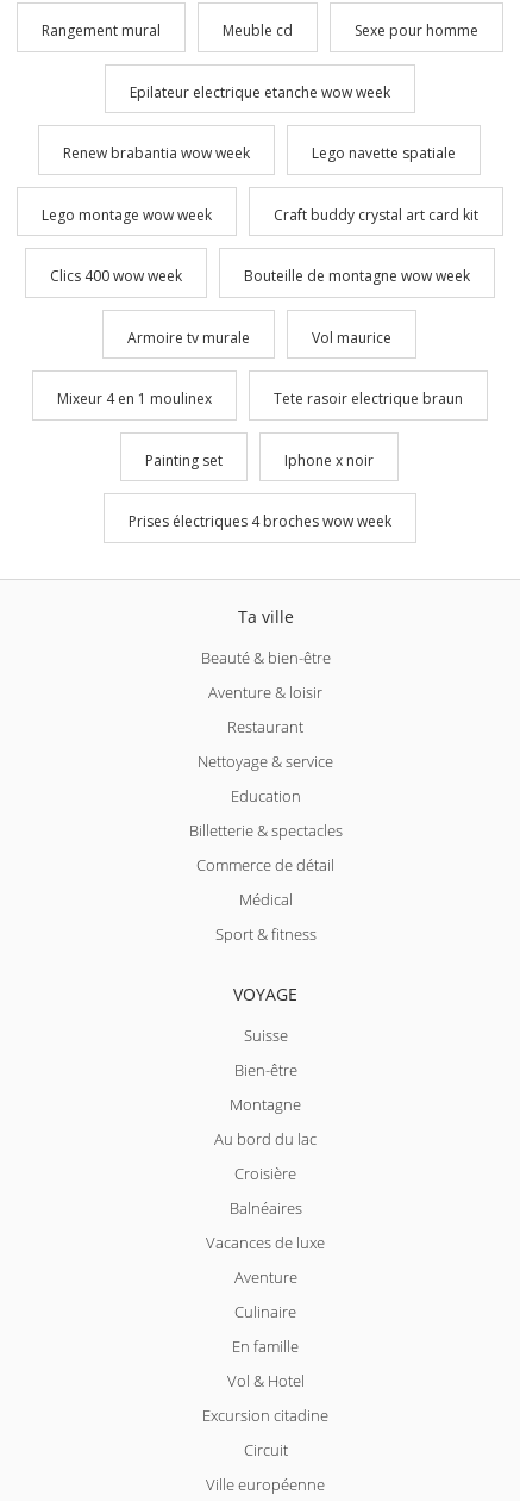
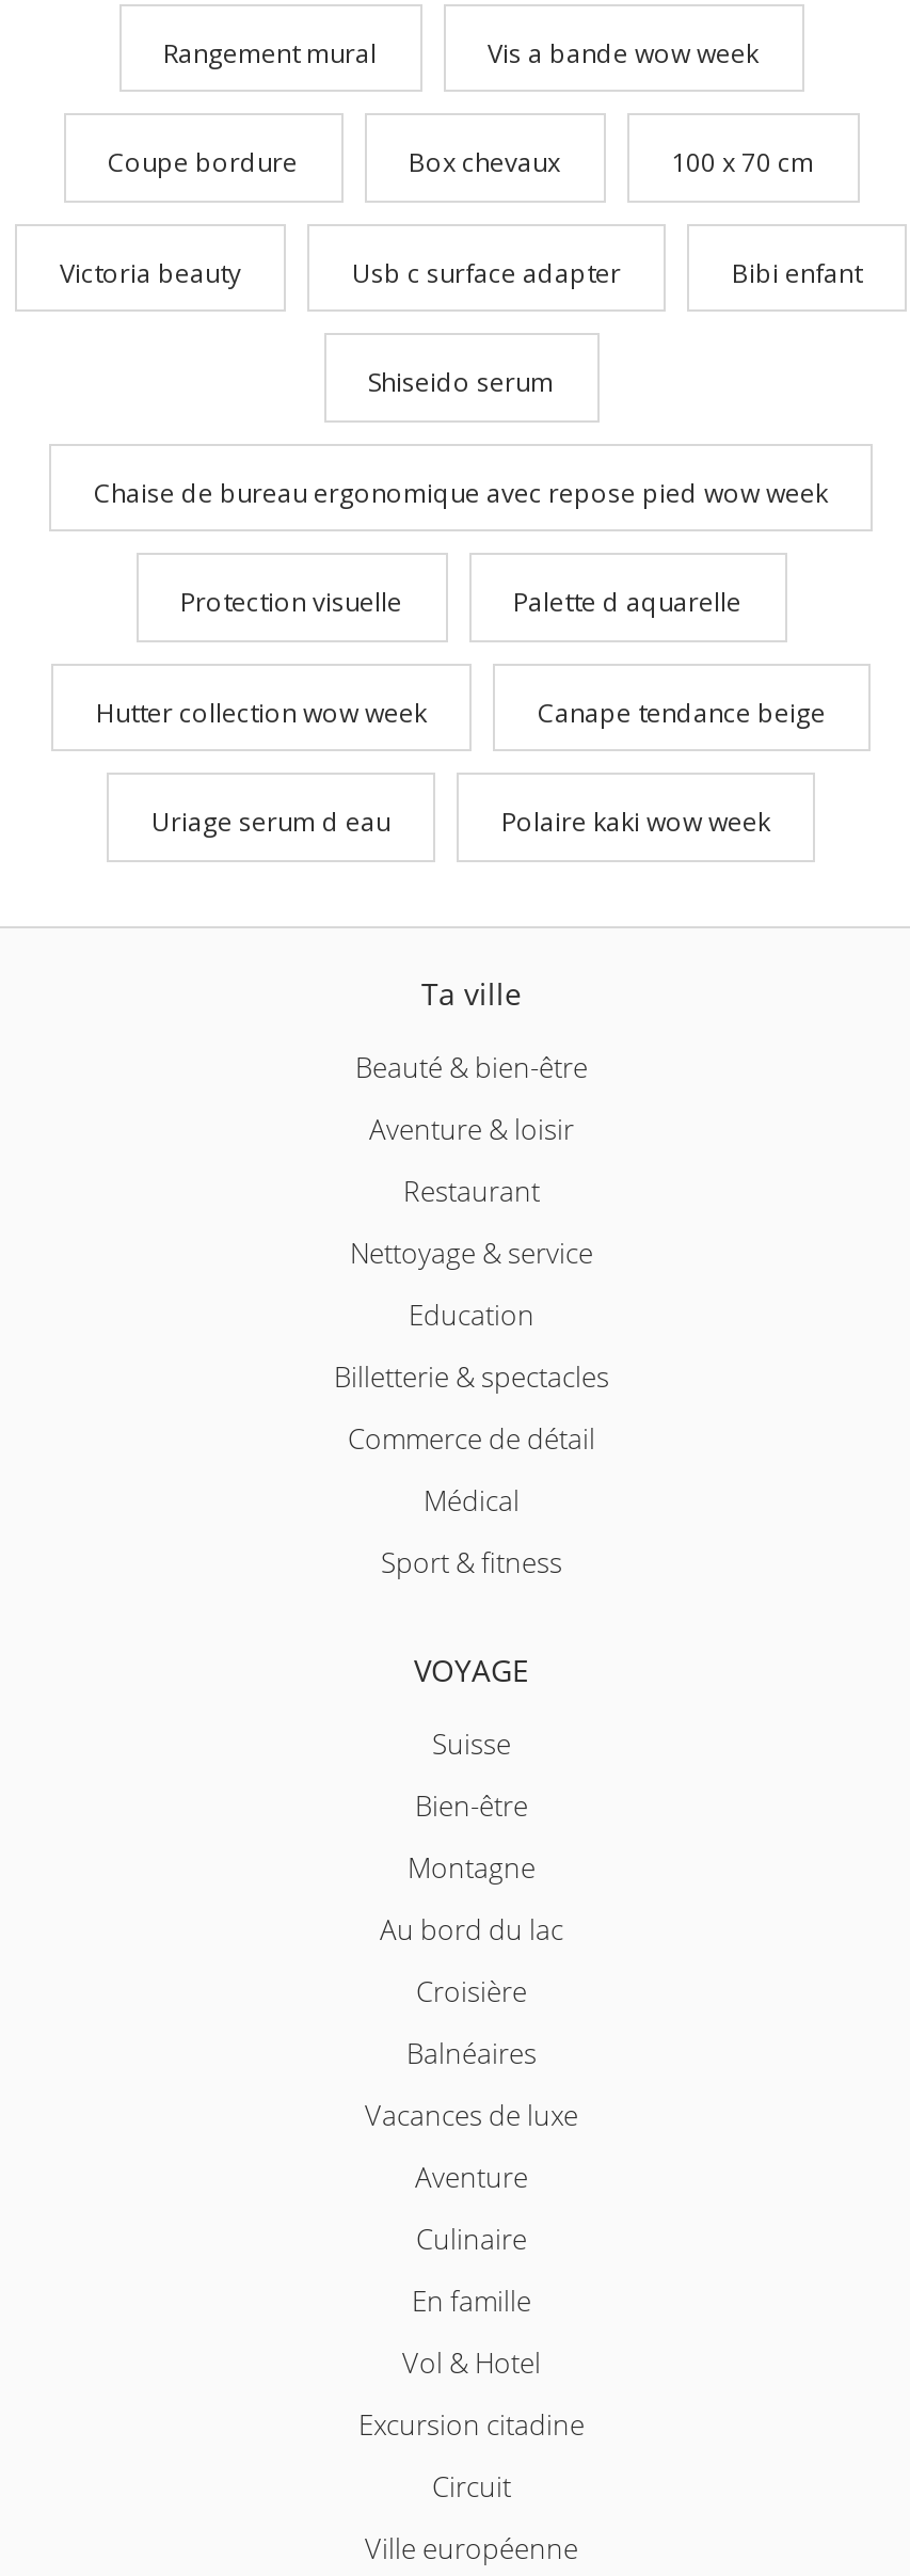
- Meuble cd
- Sexe pour homme
- Epilateur electrique etanche wow week
- Renew brabantia wow week
- Lego navette spatiale
- Lego montage wow week
- Craft buddy crystal art card kit
- Clics 400 wow week
- Bouteille de montagne wow week
- Armoire tv murale
- Vol maurice
- Mixeur 4 en 1 moulinex
- Tete rasoir electrique braun
- Painting set
- Iphone x noir
- Prises électriques 4 broches wow week
+ Vis a bande wow week
+ Coupe bordure
+ Box chevaux
+ 100 x 70 cm
+ Victoria beauty
+ Usb c surface adapter
+ Bibi enfant
+ Shiseido serum
+ Chaise de bureau ergonomique avec repose pied wow week
+ Protection visuelle
+ Palette d aquarelle
+ Hutter collection wow week
+ Canape tendance beige
+ Uriage serum d eau
+ Polaire kaki wow week
